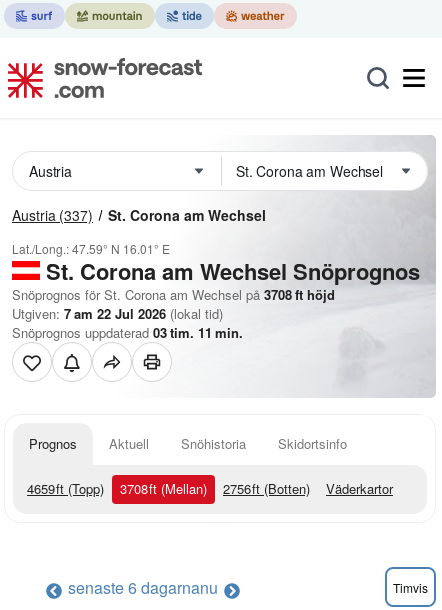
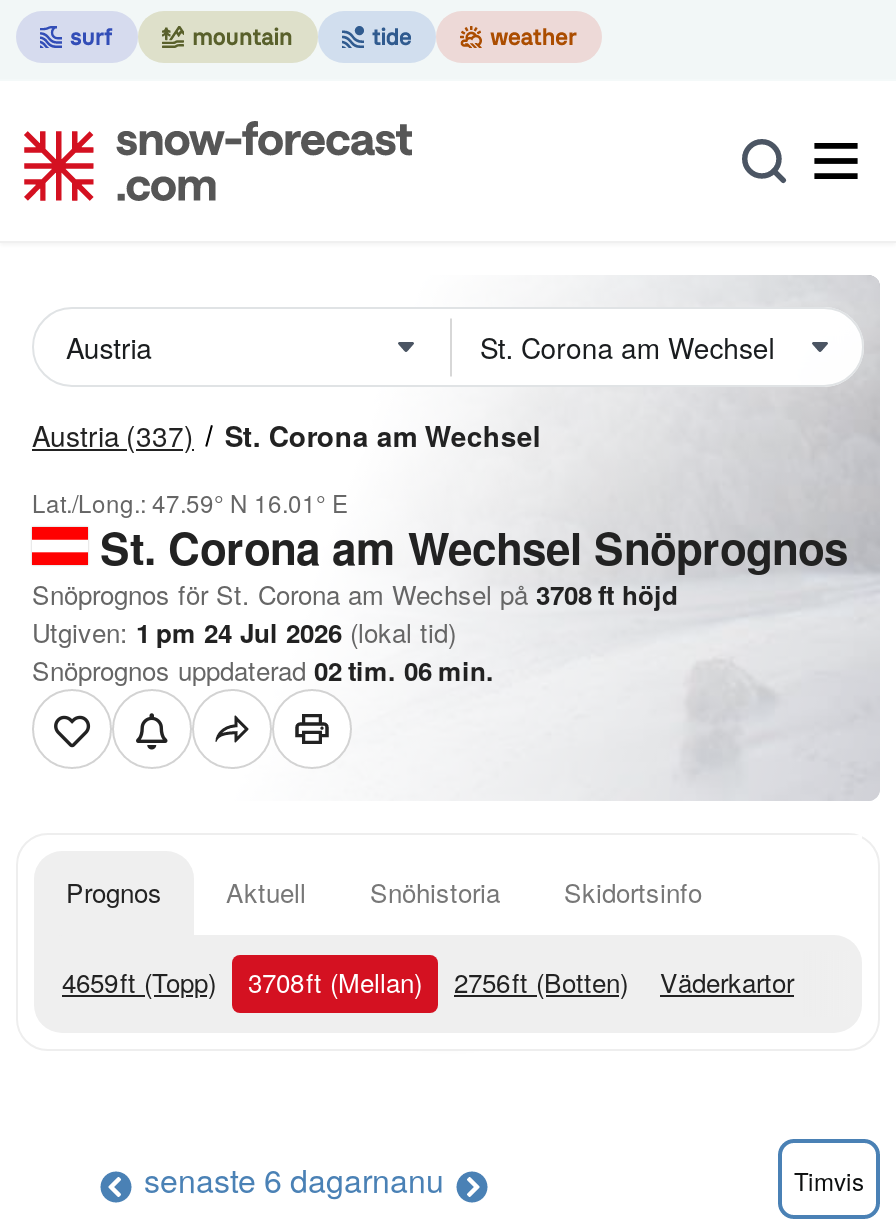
- Utgiven: 7 am 22 Jul 2026 (lokal tid)
+ Utgiven: 1 pm 24 Jul 2026 (lokal tid)

- Snöprognos uppdaterad 03 tim. 11 min.
+ Snöprognos uppdaterad 02 tim. 06 min.
